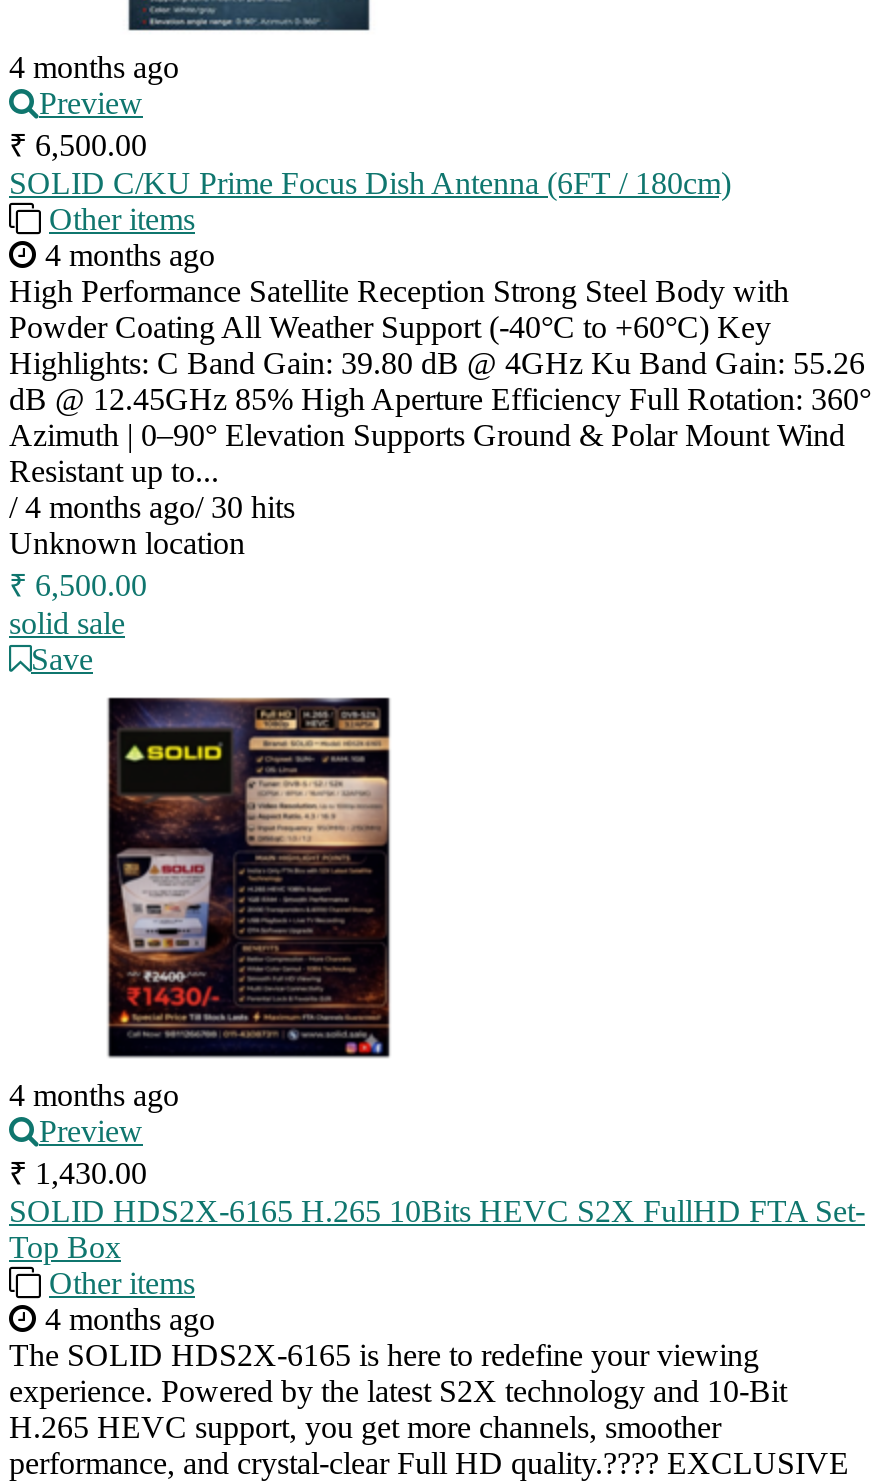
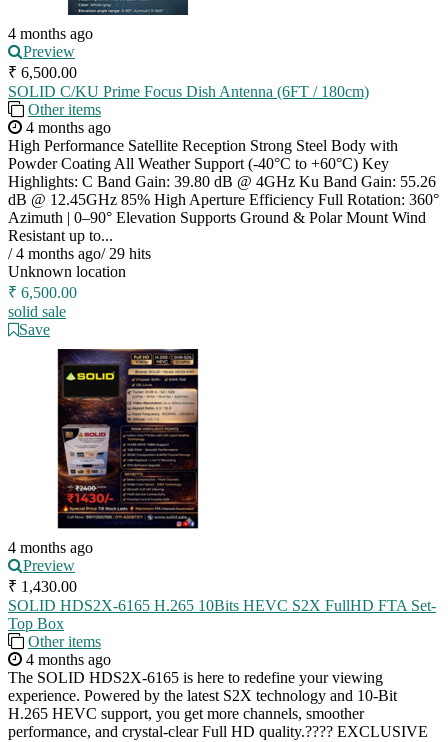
- / 4 months ago/ 30 hits
+ / 4 months ago/ 29 hits
